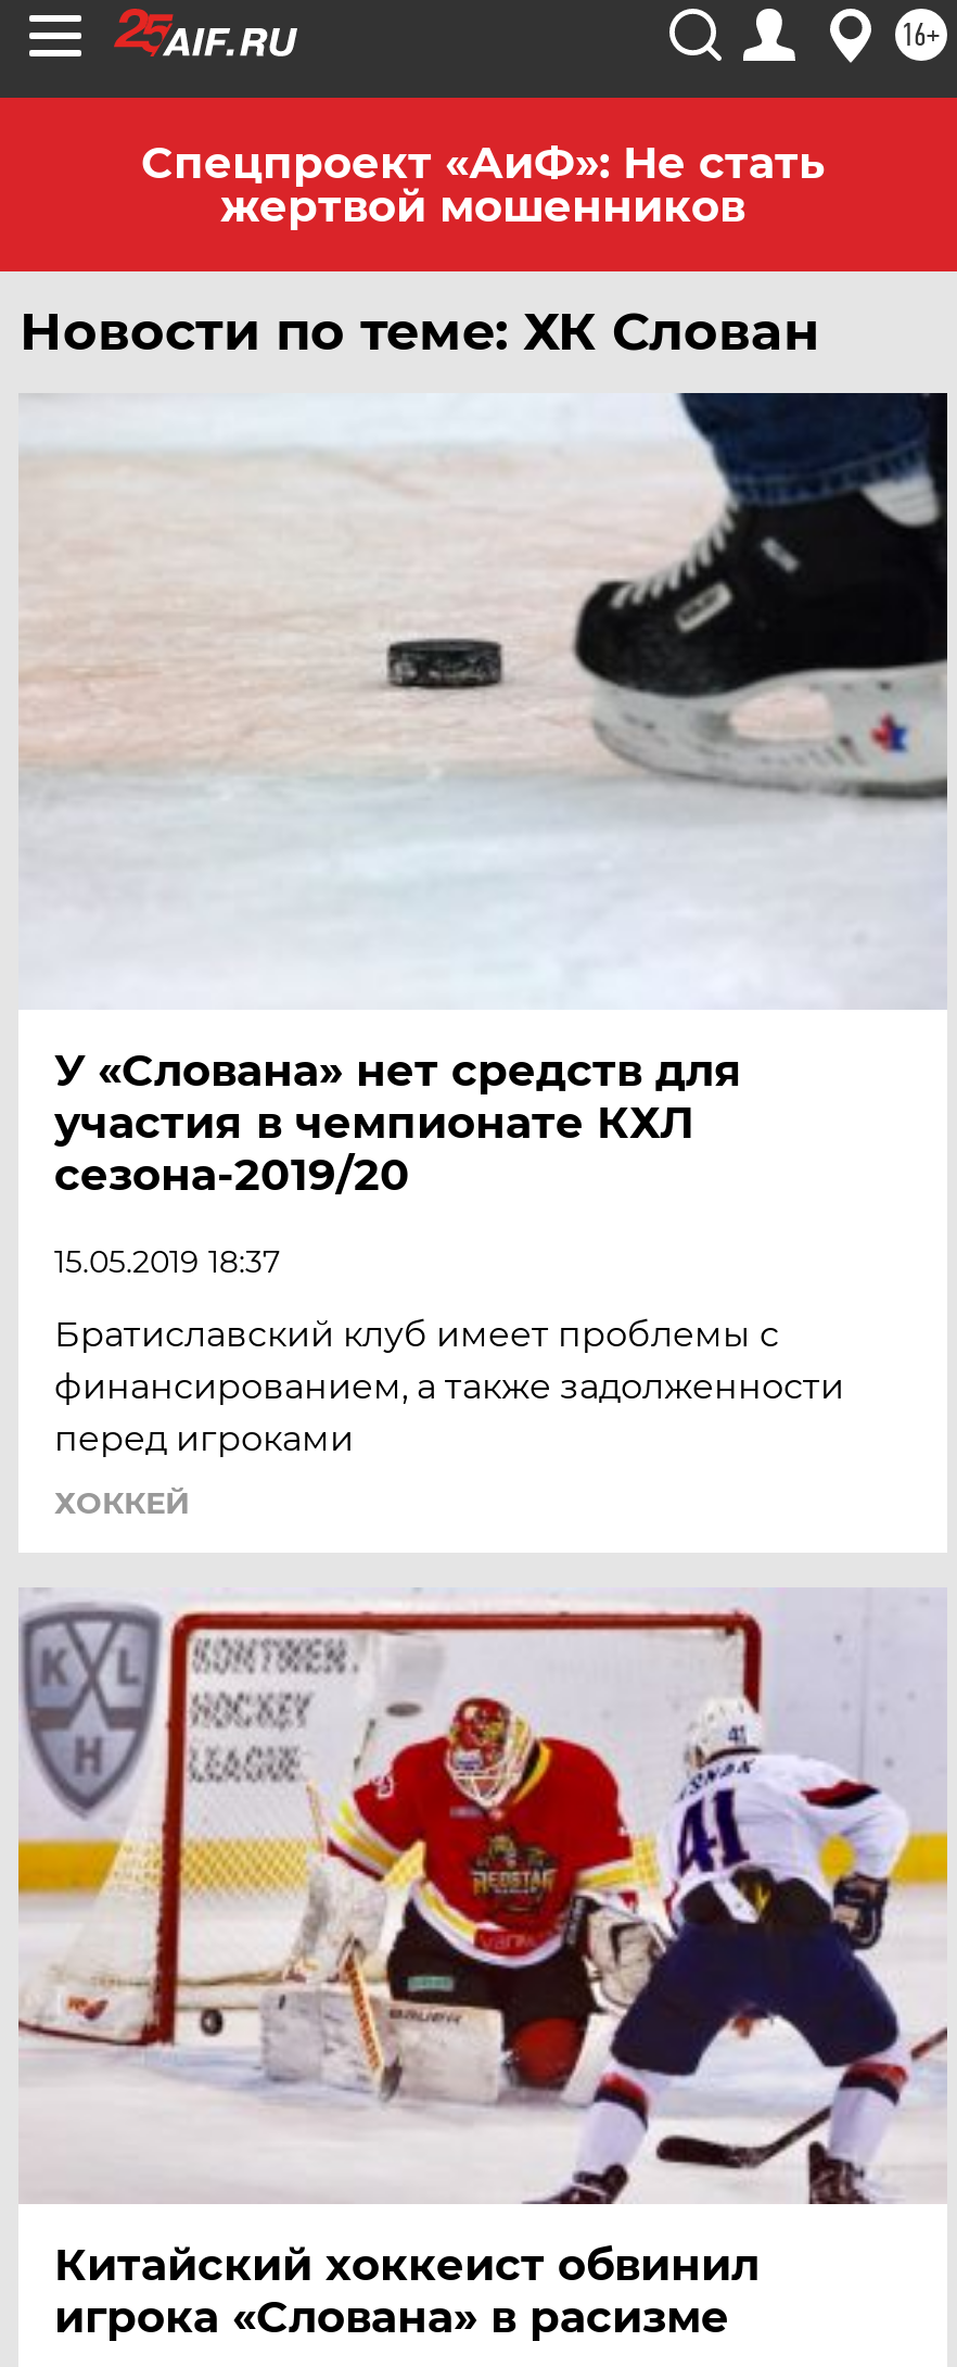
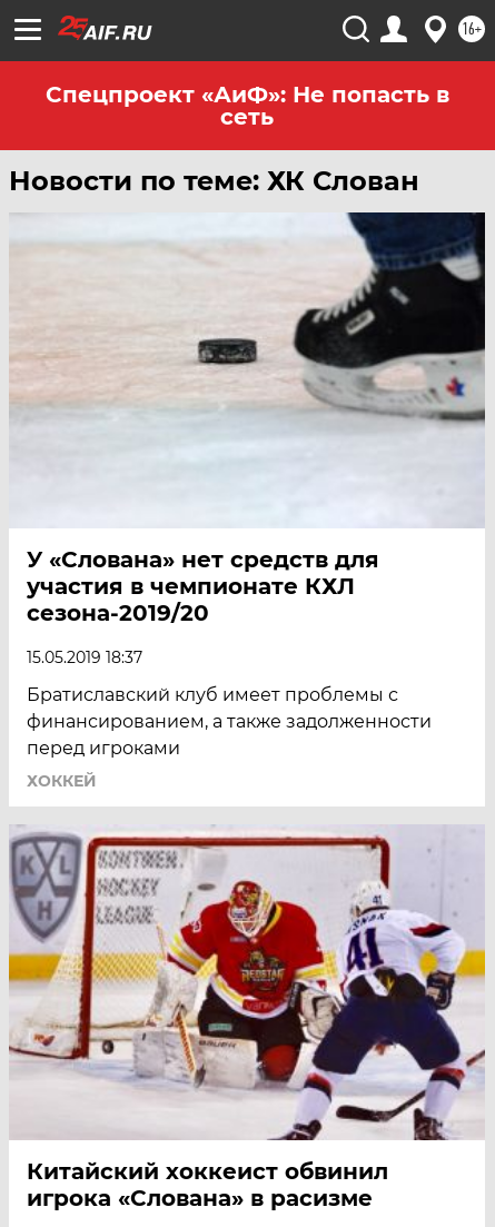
- Спецпроект «АиФ»: Не стать
- жертвой мошенников
+ Спецпроект «АиФ»: Не попасть в
+ сеть
